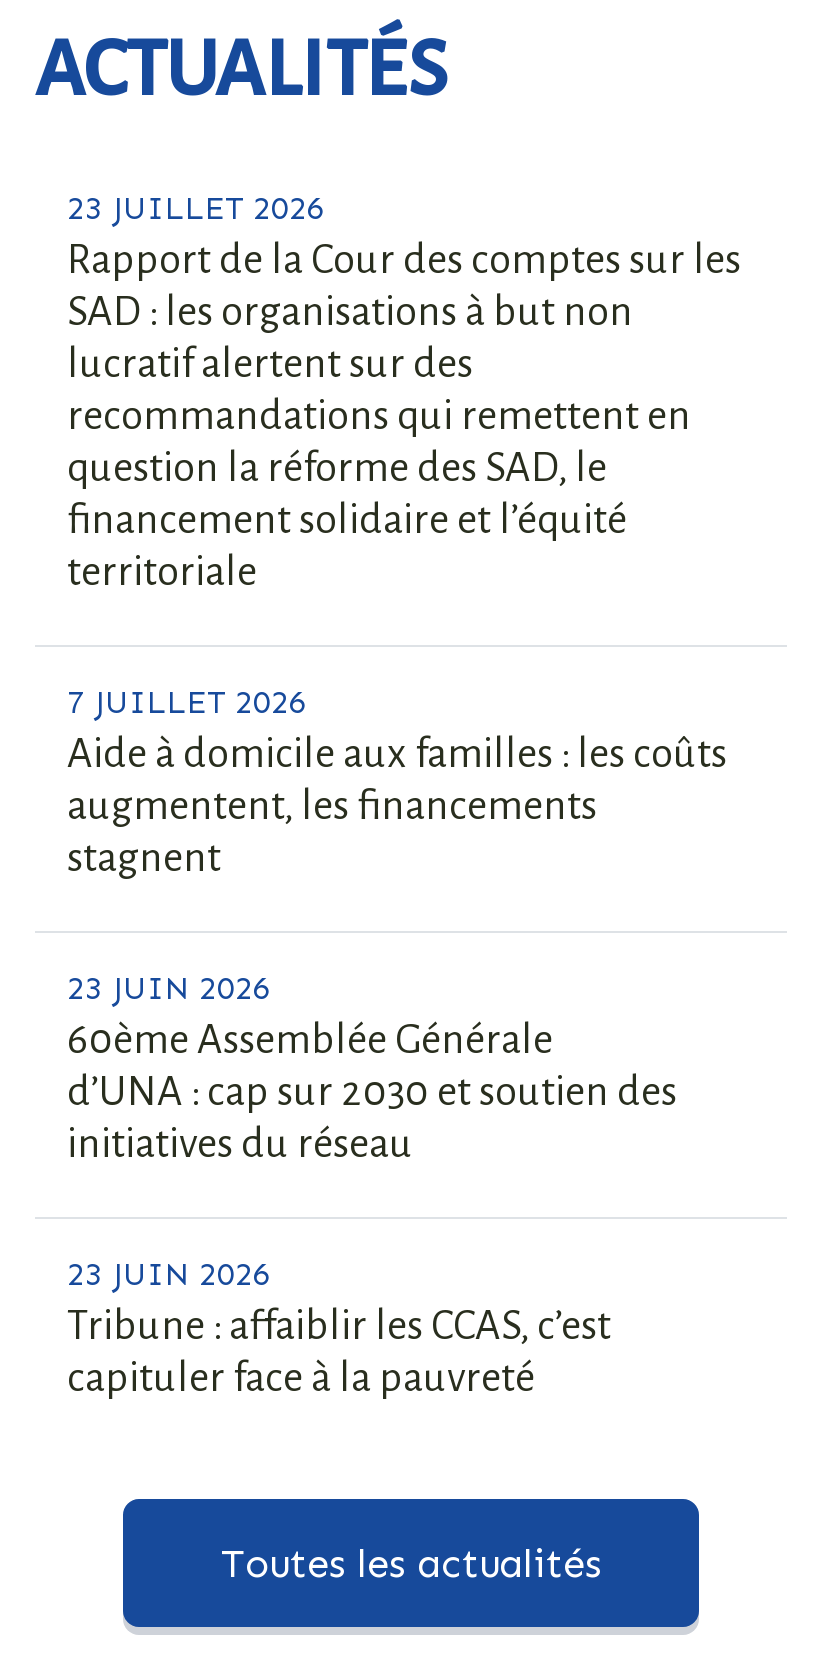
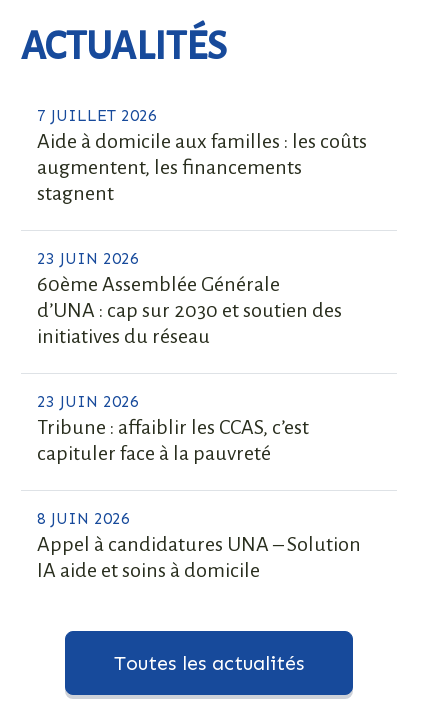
- 23 JUILLET 2026
- Rapport de la Cour des comptes sur les
- SAD : les organisations à but non
- lucratif alertent sur des
- recommandations qui remettent en
- question la réforme des SAD, le
- financement solidaire et l’équité
- territoriale

moved up: 7 JUILLET 2026 | Aide à domicile aux familles : les coûts | augmentent, les financements | ... | Tribune : affaiblir les CCAS, c’est | capituler face à la pauvreté

+ 8 JUIN 2026
+ Appel à candidatures UNA – Solution
+ IA aide et soins à domicile
